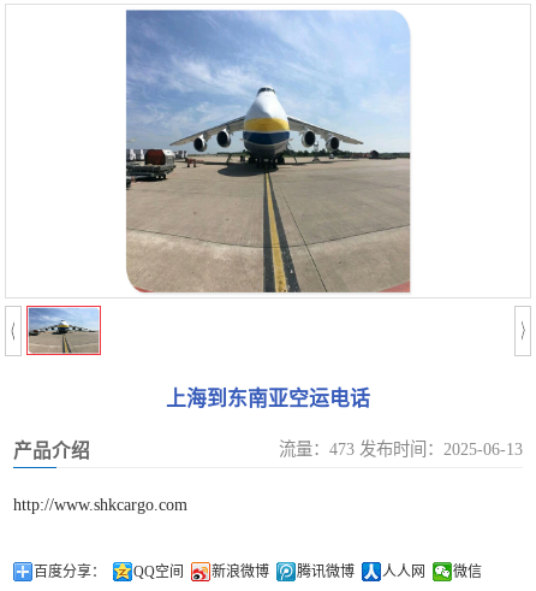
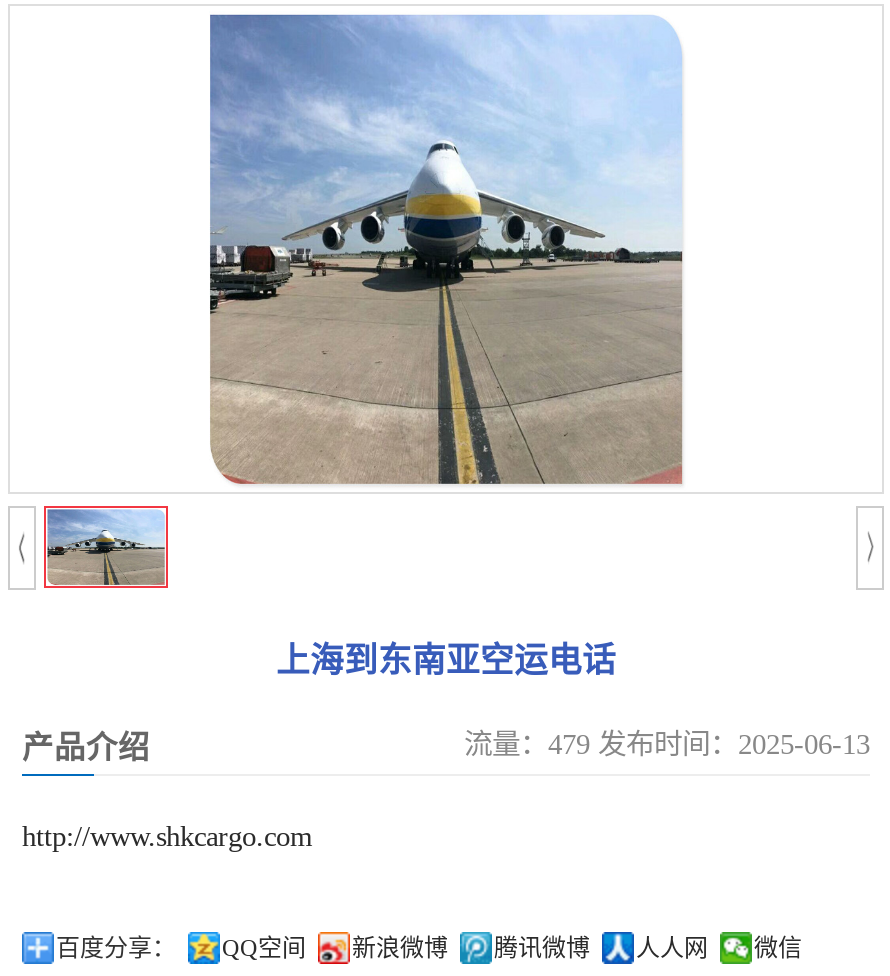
- 流量：473 发布时间：2025-06-13
+ 流量：479 发布时间：2025-06-13
